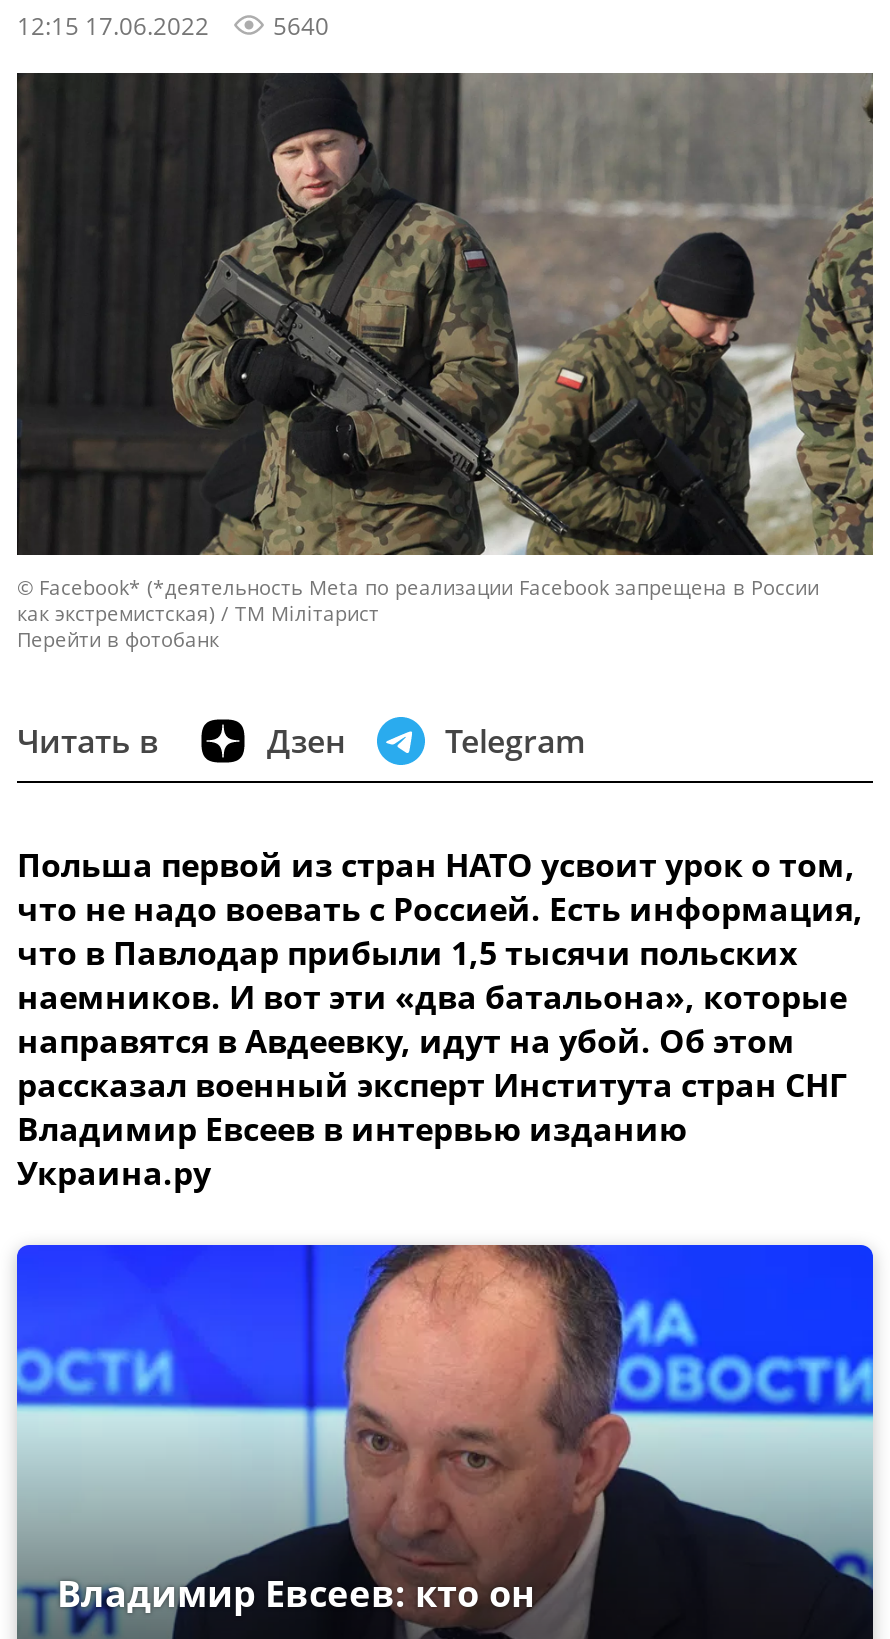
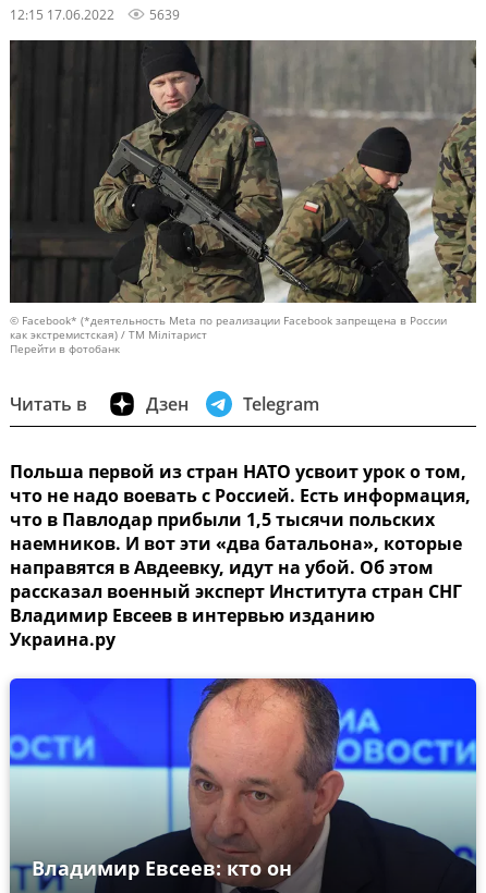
- 12:15 17.06.2022 5640
+ 12:15 17.06.2022 5639
